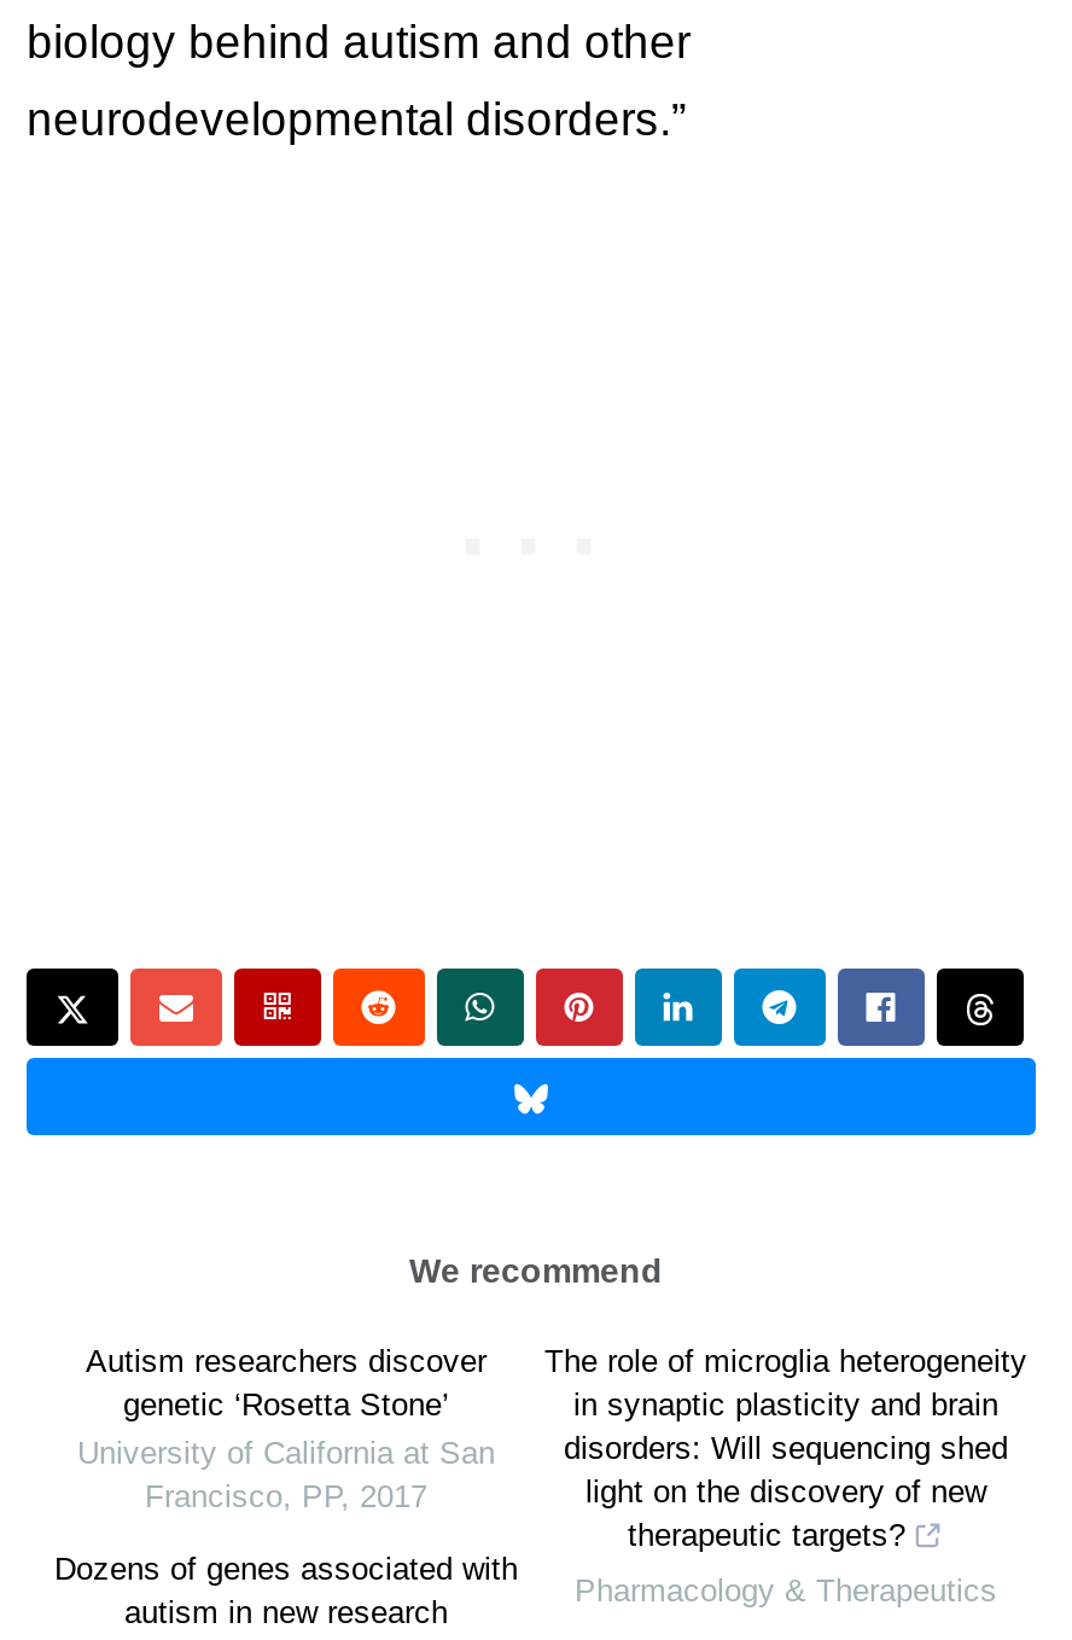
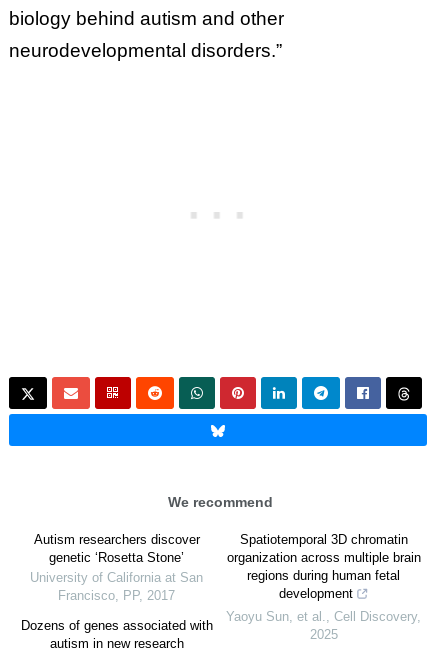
- The role of microglia heterogeneity
- in synaptic plasticity and brain
- disorders: Will sequencing shed
- light on the discovery of new
- therapeutic targets?
+ Spatiotemporal 3D chromatin
+ organization across multiple brain
+ regions during human fetal
+ development

- Pharmacology & Therapeutics
+ Yaoyu Sun, et al., Cell Discovery,
+ 2025
